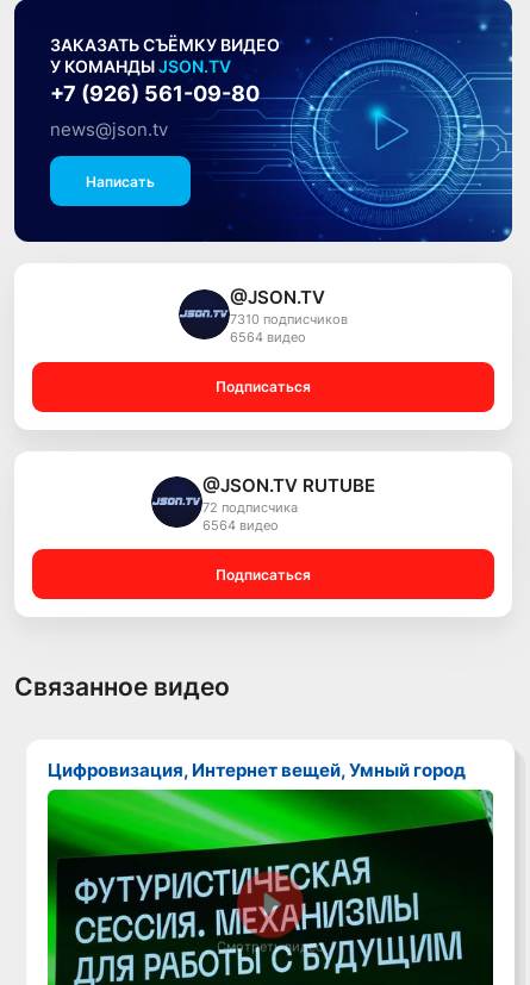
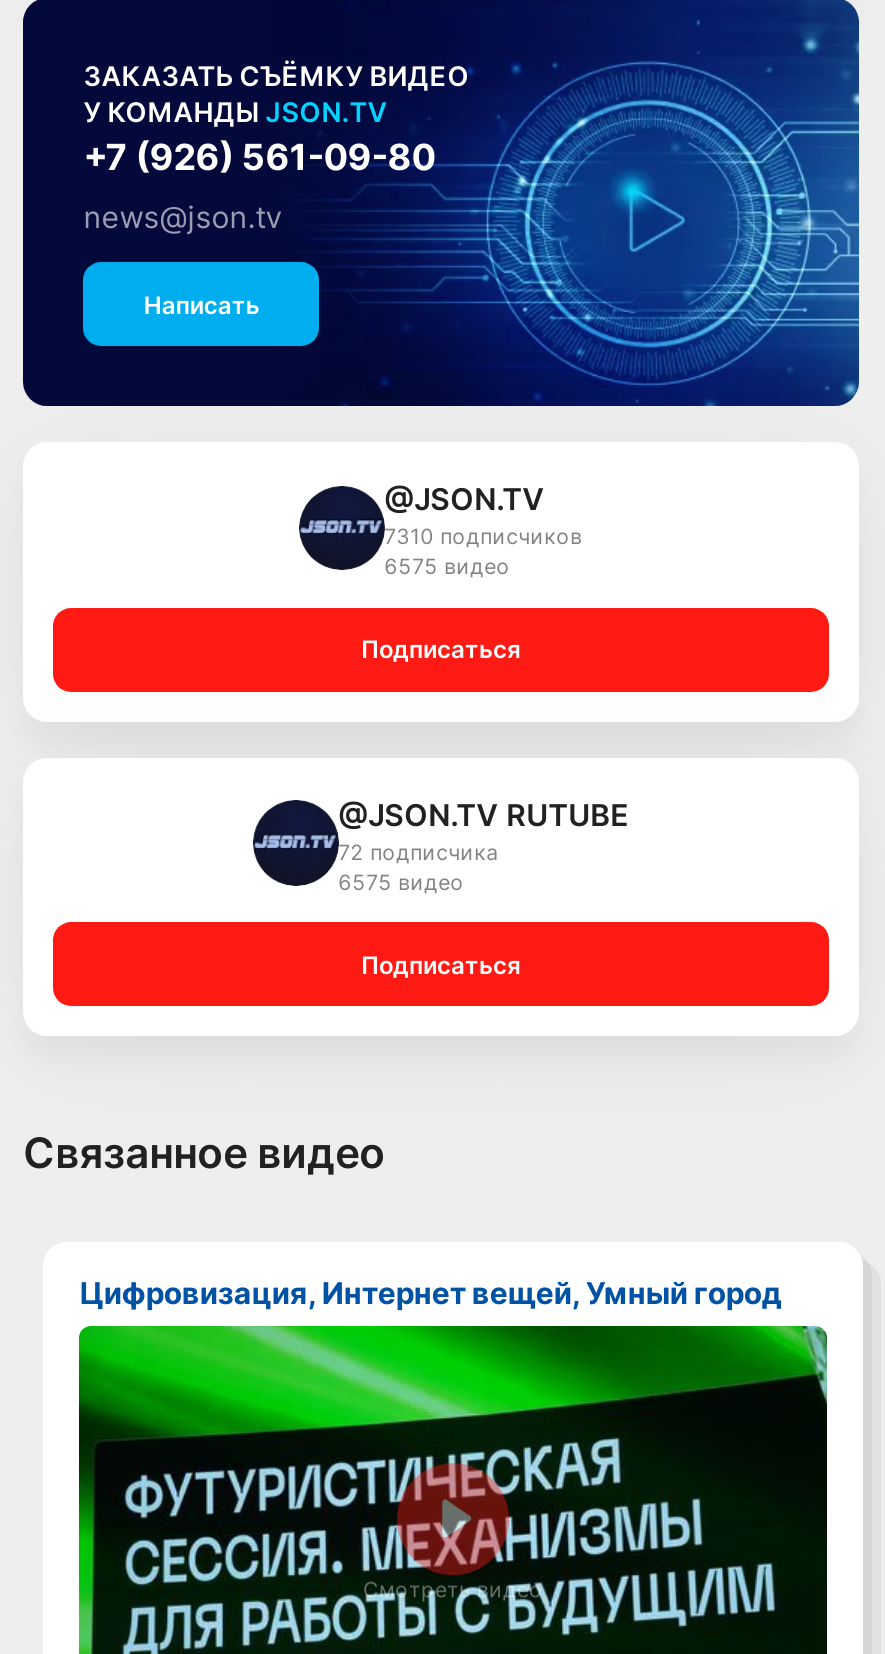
- 6564 видео
+ 6575 видео

- 6564 видео
+ 6575 видео
